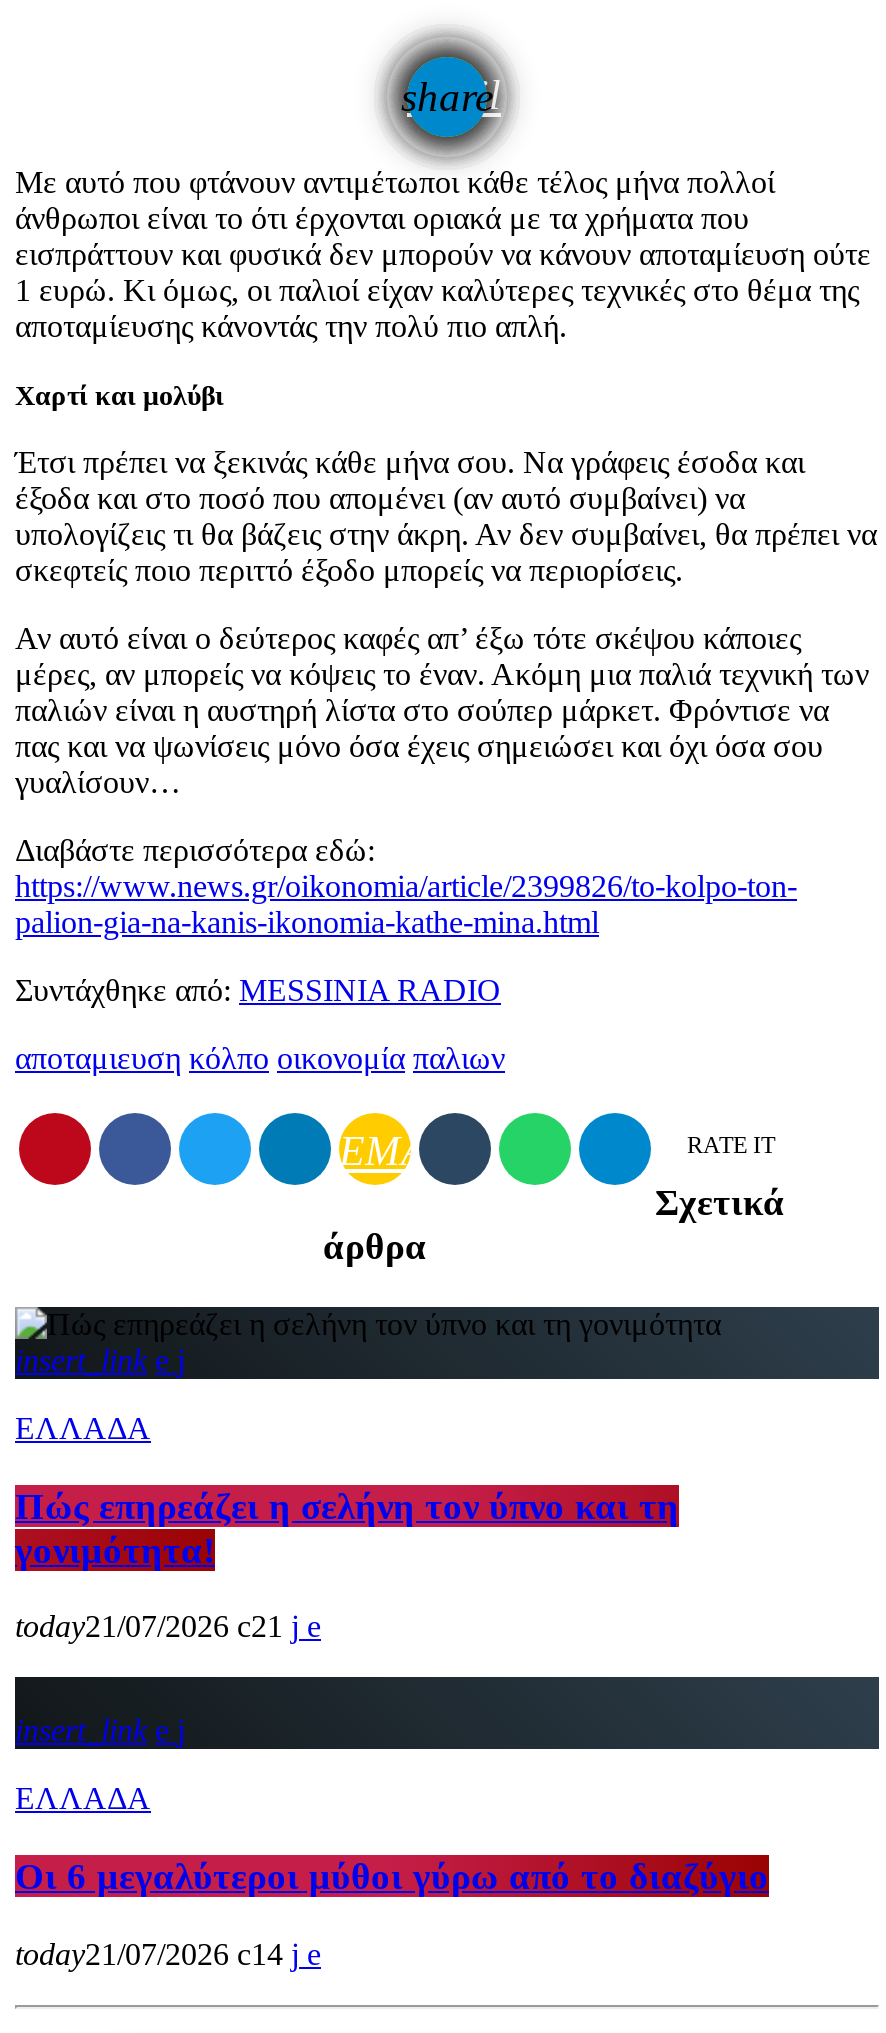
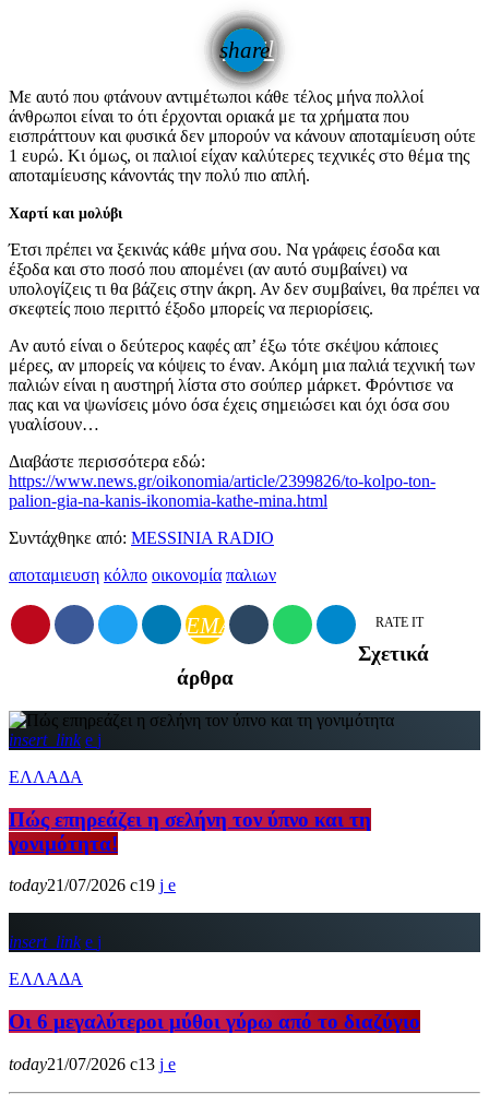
- today21/07/2026 21
+ today21/07/2026 19

- today21/07/2026 14
+ today21/07/2026 13
